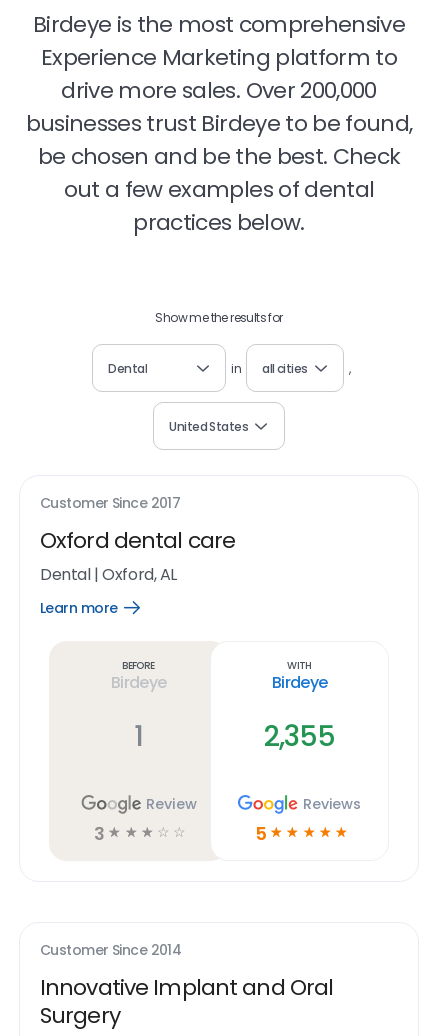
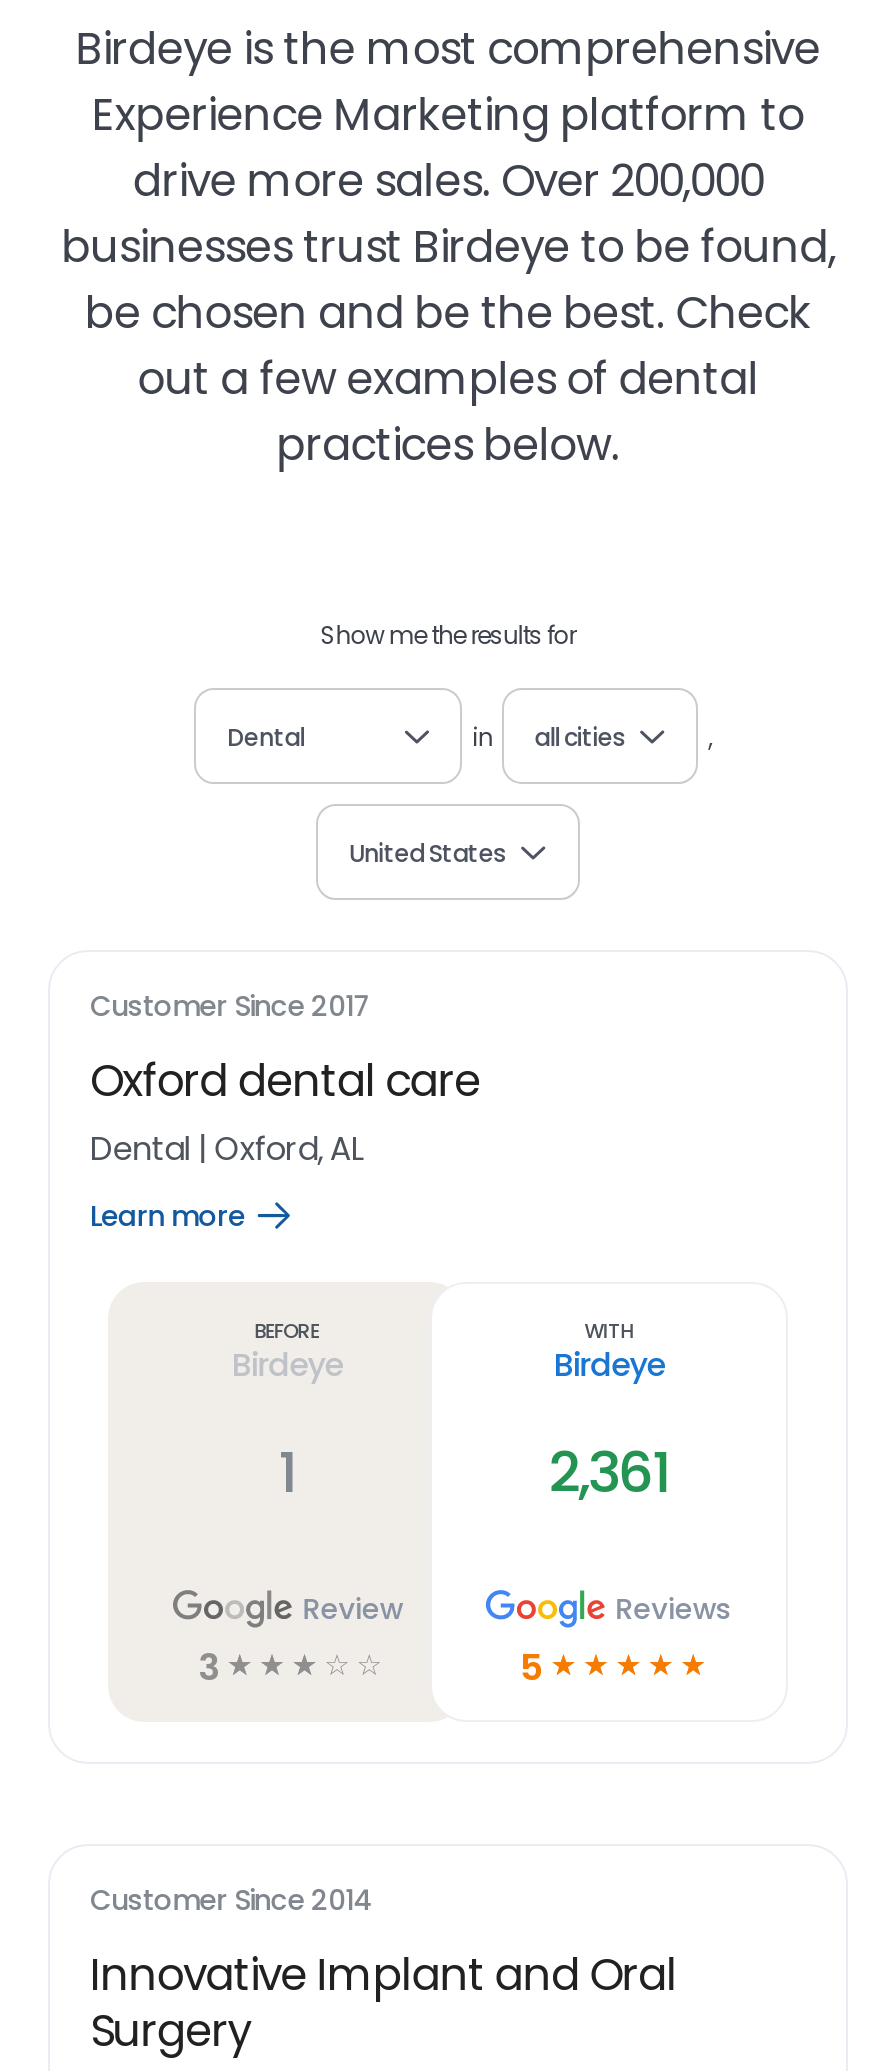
- 2,355
+ 2,361
